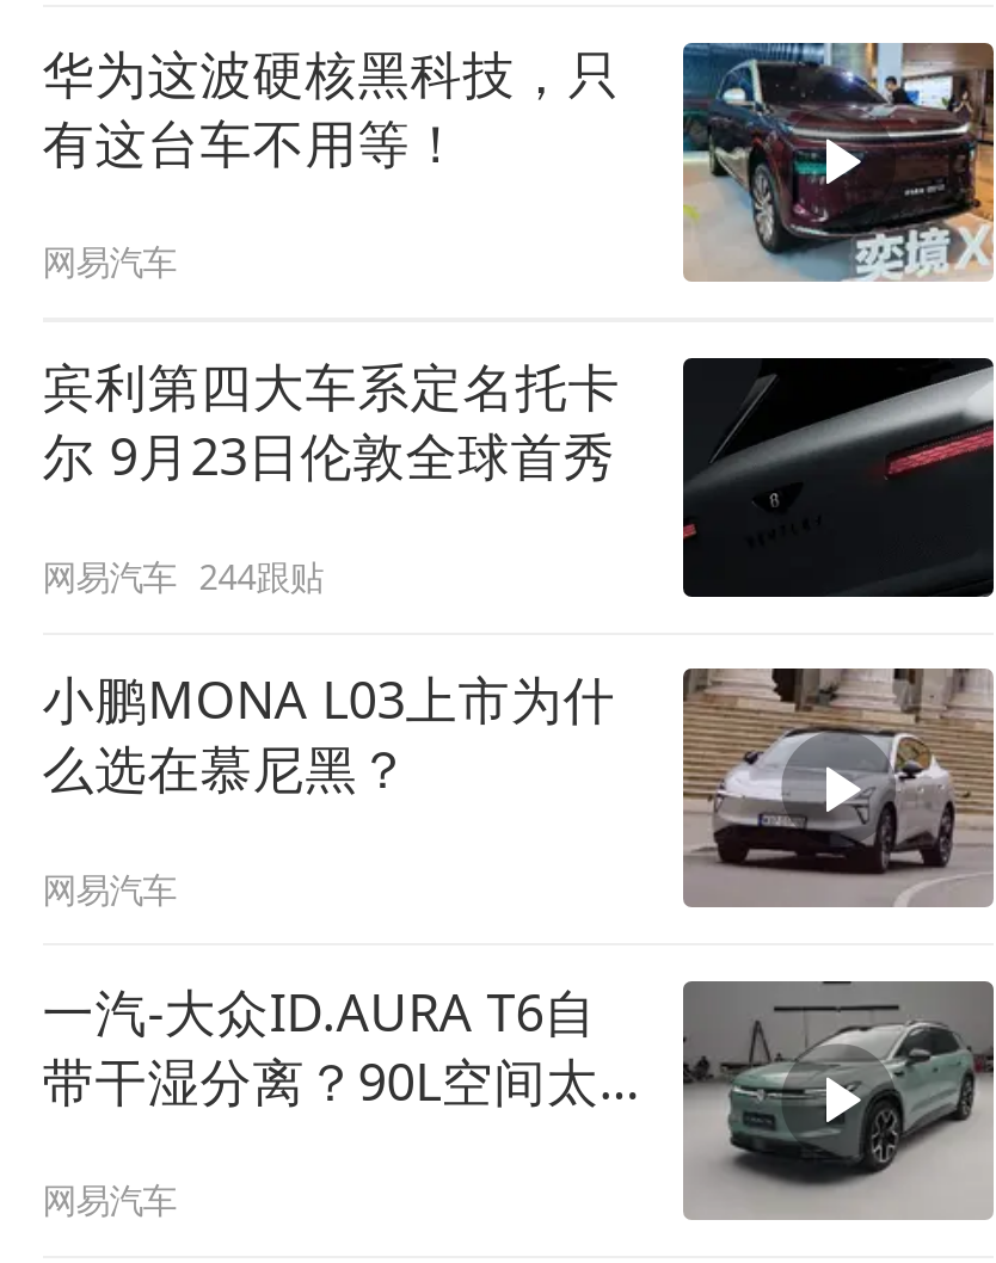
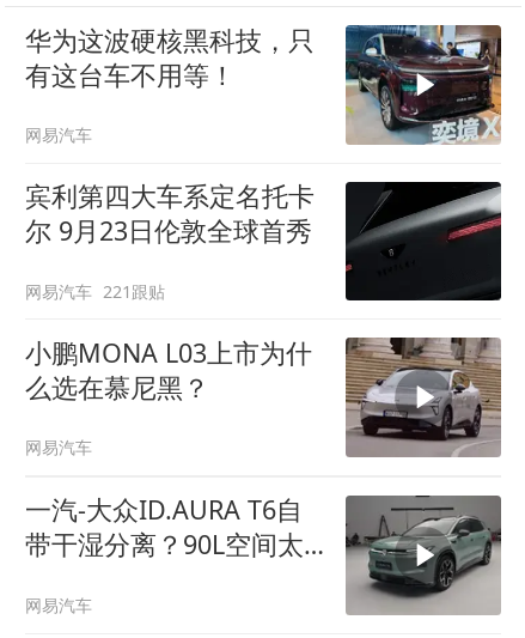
- 网易汽车 244跟贴
+ 网易汽车 221跟贴
